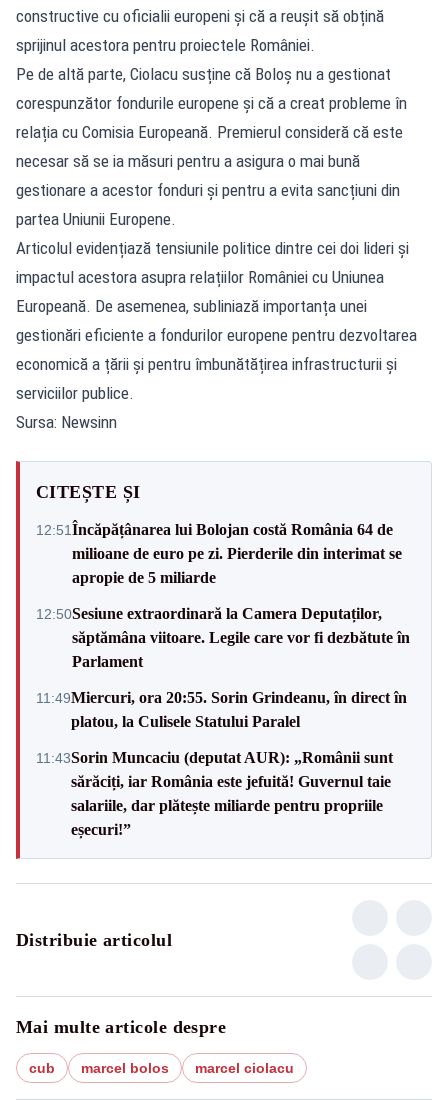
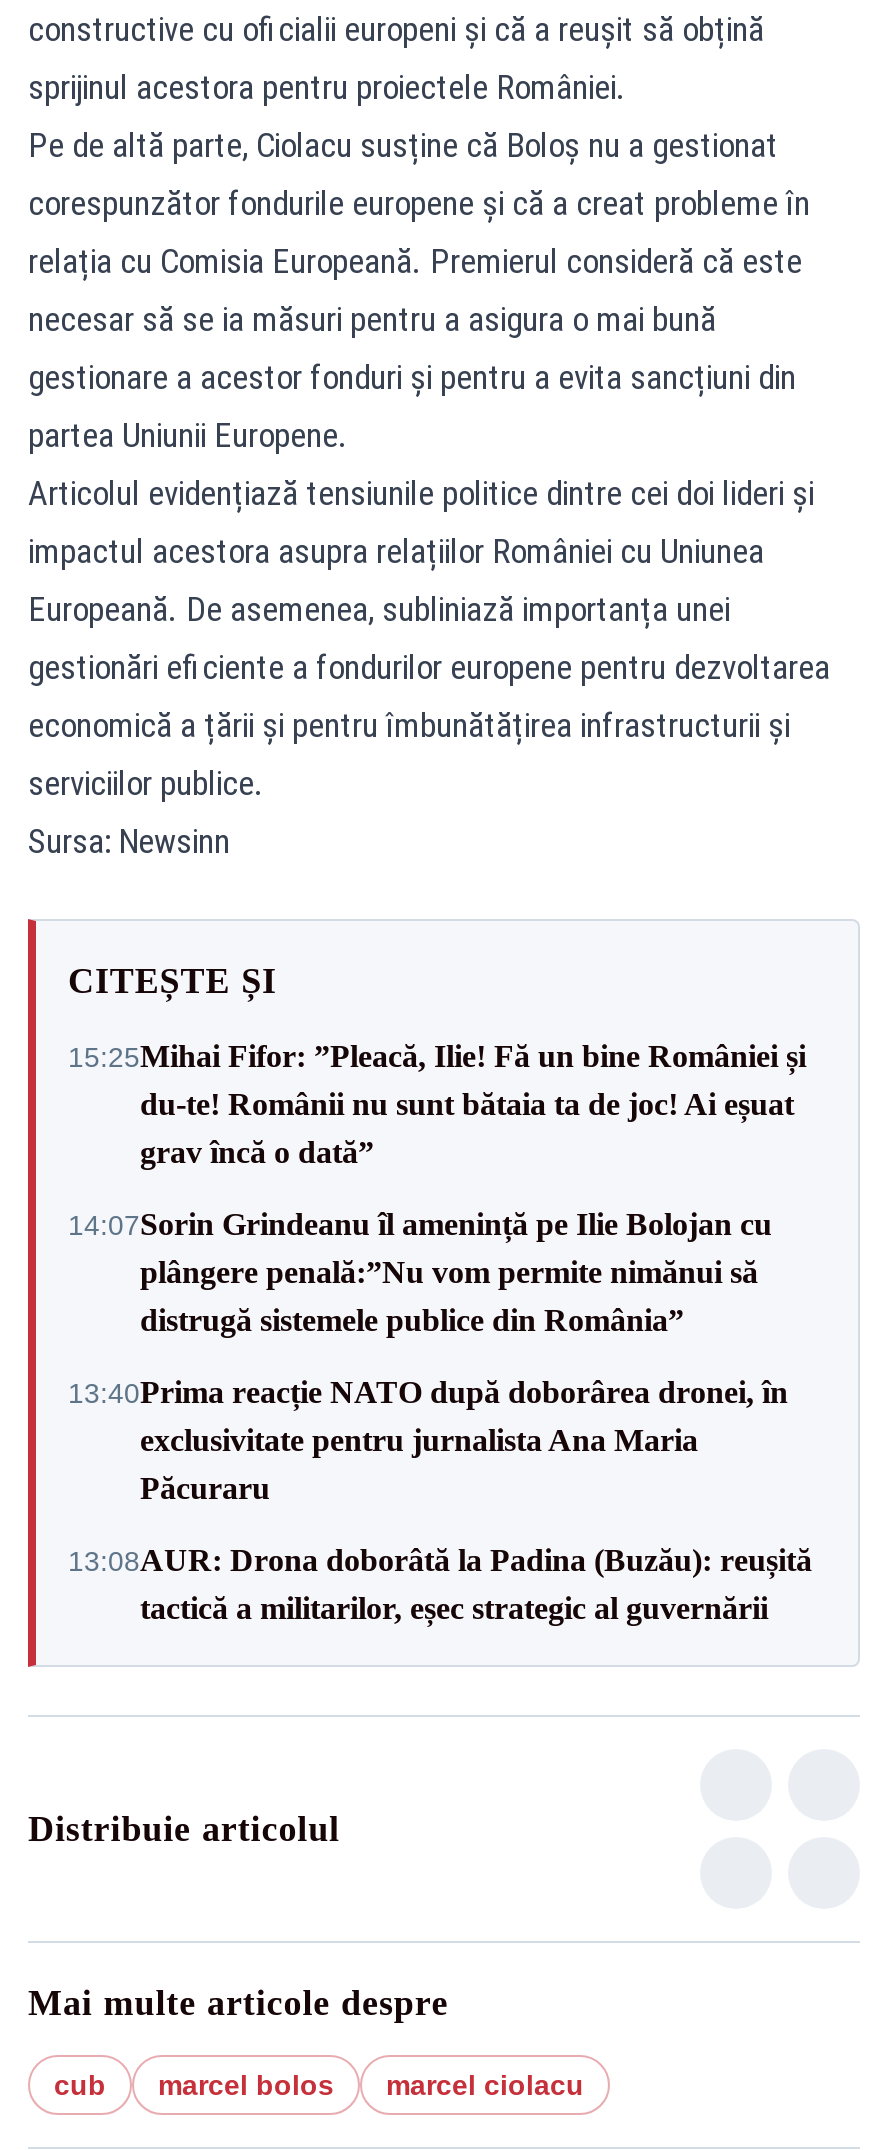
- 12:51Încăpățânarea lui Bolojan costă România 64 de
- milioane de euro pe zi. Pierderile din interimat se
- apropie de 5 miliarde
+ 15:25Mihai Fifor: ”Pleacă, Ilie! Fă un bine României și
+ du-te! Românii nu sunt bătaia ta de joc! Ai eșuat
+ grav încă o dată”

- 12:50Sesiune extraordinară la Camera Deputaților,
- săptămâna viitoare. Legile care vor fi dezbătute în
- Parlament
+ 14:07Sorin Grindeanu îl amenință pe Ilie Bolojan cu
+ plângere penală:”Nu vom permite nimănui să
+ distrugă sistemele publice din România”

- 11:49Miercuri, ora 20:55. Sorin Grindeanu, în direct în
- platou, la Culisele Statului Paralel
+ 13:40Prima reacție NATO după doborârea dronei, în
+ exclusivitate pentru jurnalista Ana Maria
+ Păcuraru

- 11:43Sorin Muncaciu (deputat AUR): „Românii sunt
- sărăciți, iar România este jefuită! Guvernul taie
- salariile, dar plătește miliarde pentru propriile
- eșecuri!”
+ 13:08AUR: Drona doborâtă la Padina (Buzău): reușită
+ tactică a militarilor, eșec strategic al guvernării
